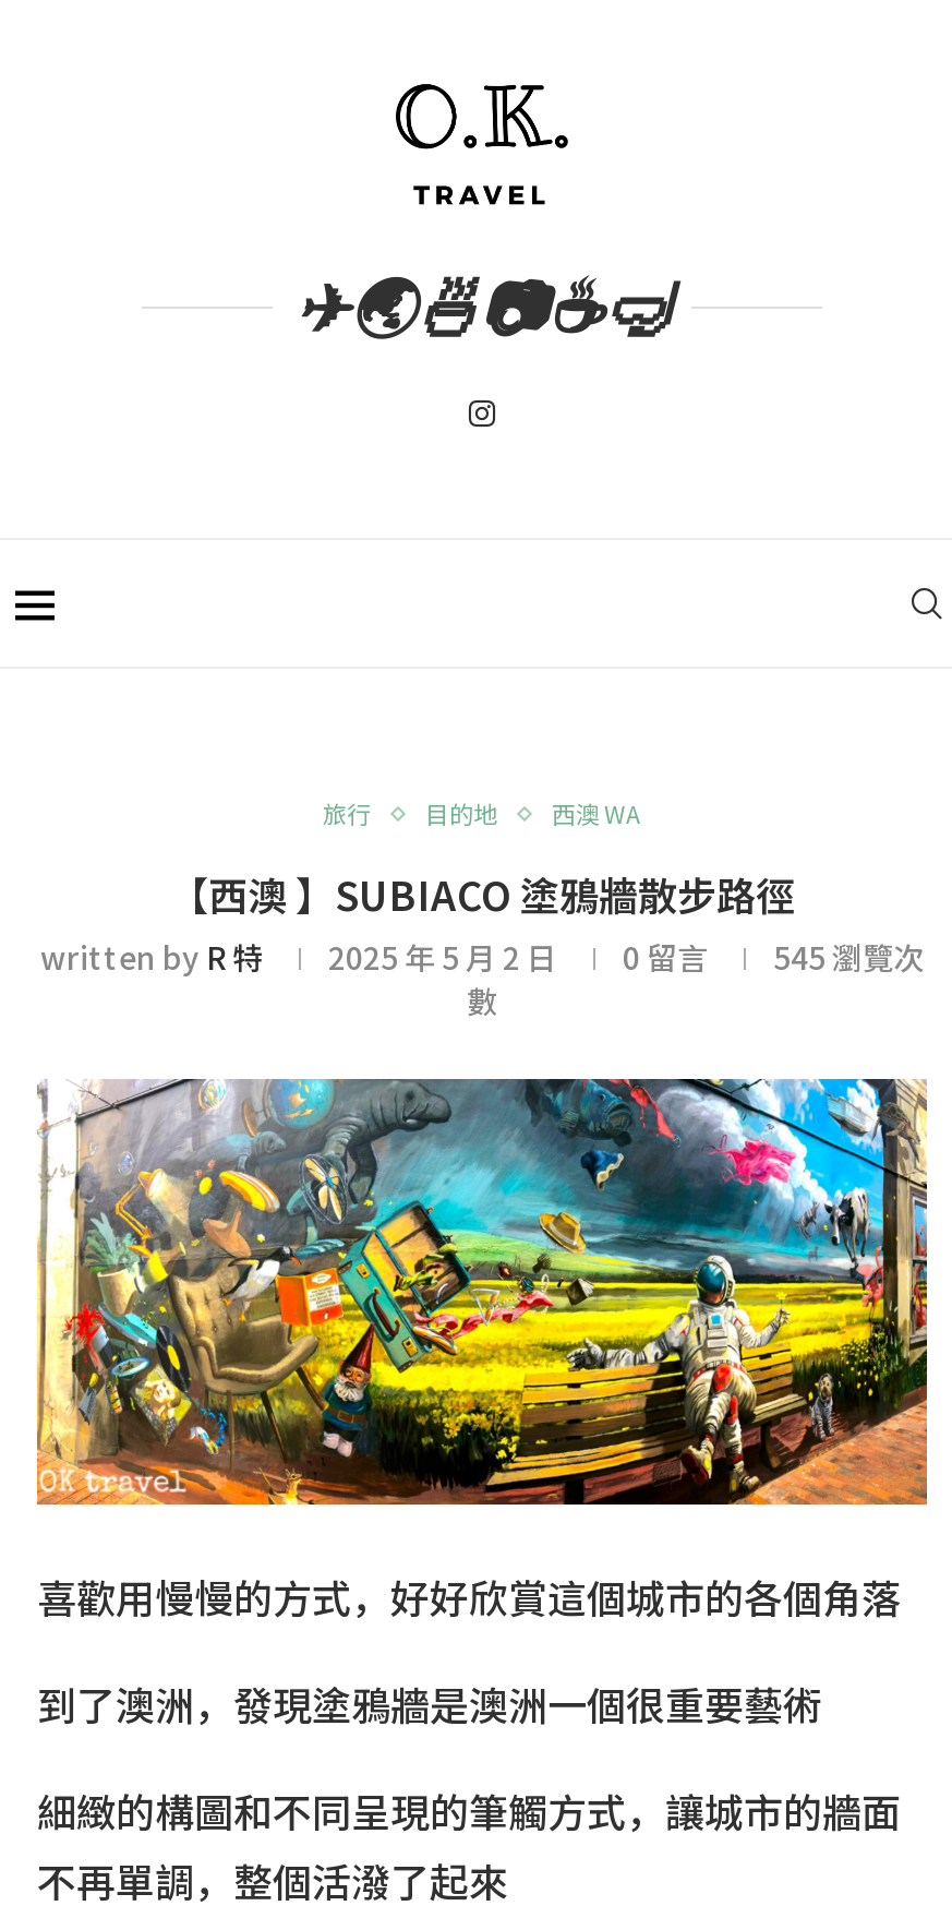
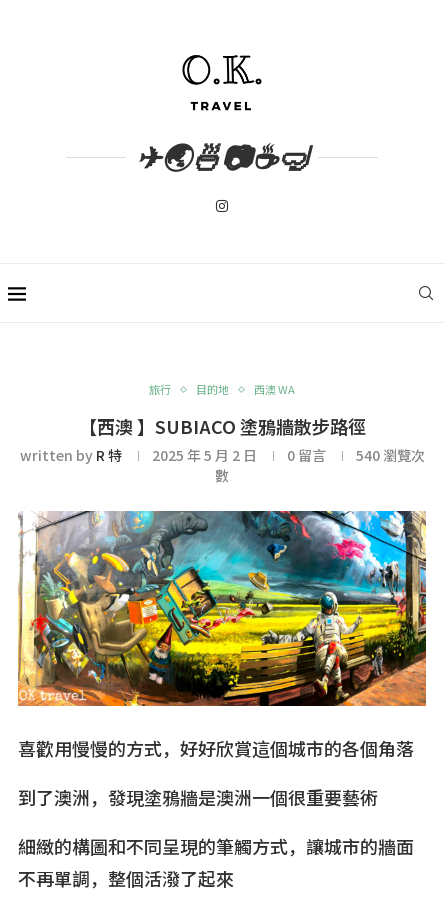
- written by R 特 2025 年 5 月 2 日 0 留言 545瀏覽次
+ written by R 特 2025 年 5 月 2 日 0 留言 540瀏覽次
